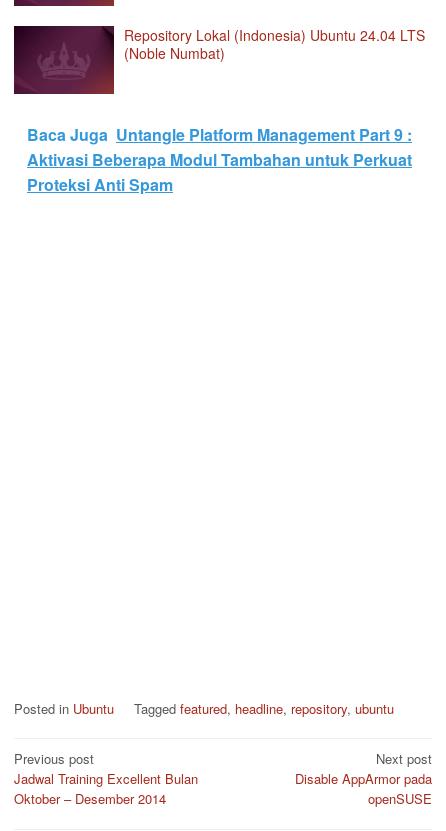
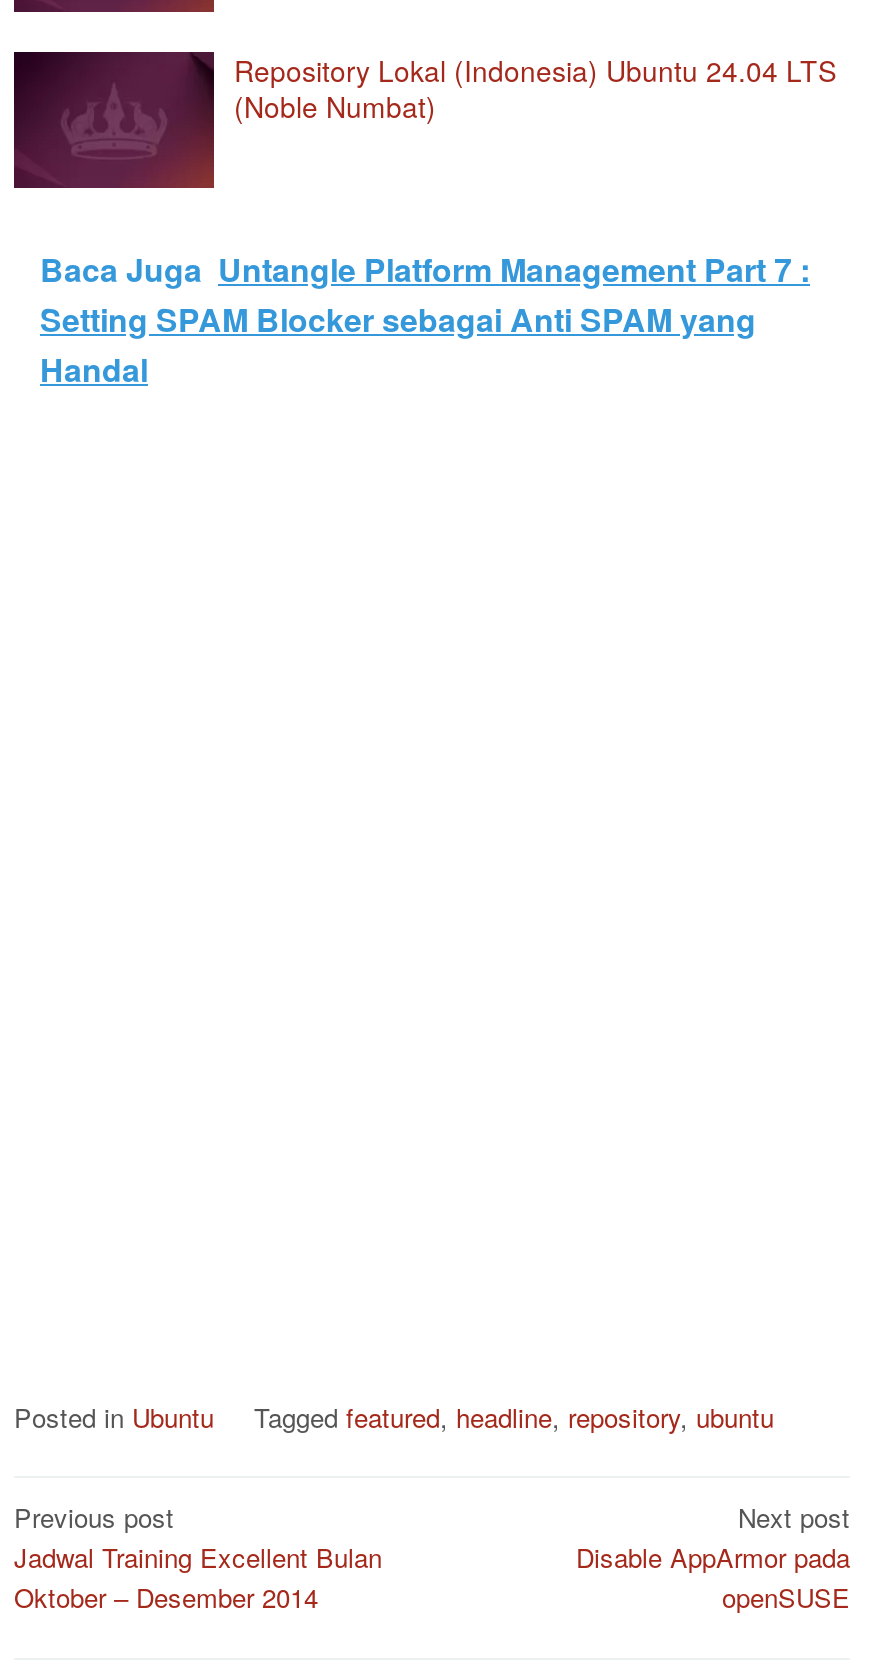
- Baca Juga Untangle Platform Management Part 9 :
- Aktivasi Beberapa Modul Tambahan untuk Perkuat
- Proteksi Anti Spam
+ Baca Juga Untangle Platform Management Part 7 :
+ Setting SPAM Blocker sebagai Anti SPAM yang
+ Handal
